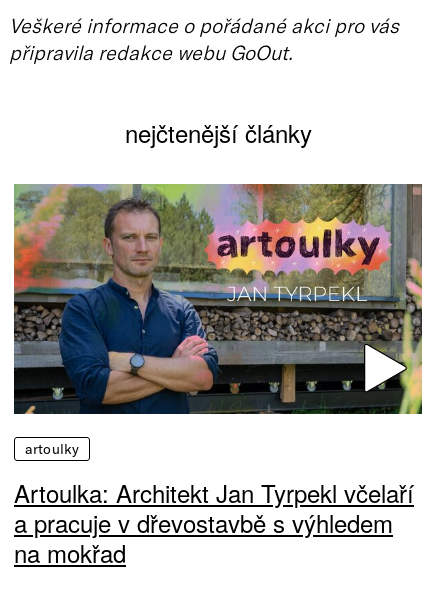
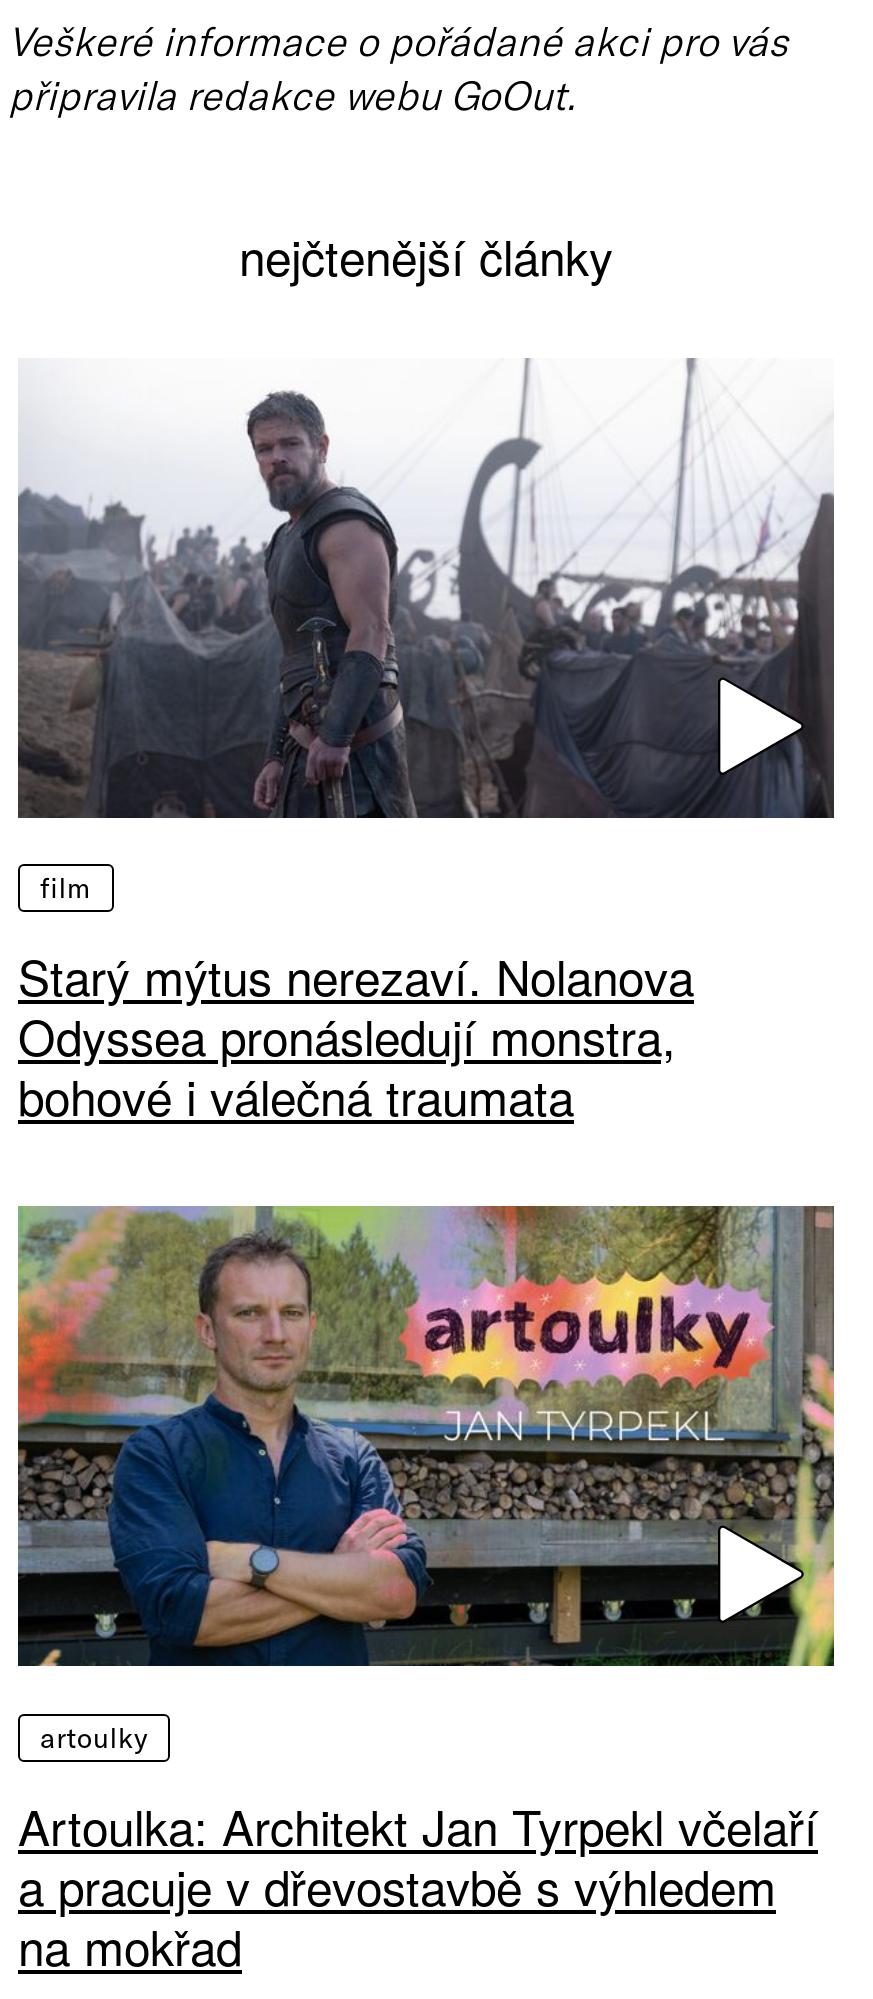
+ [image]
+ film
+ Starý mýtus nerezaví. Nolanova
+ Odyssea pronásledují monstra,
+ bohové i válečná traumata
